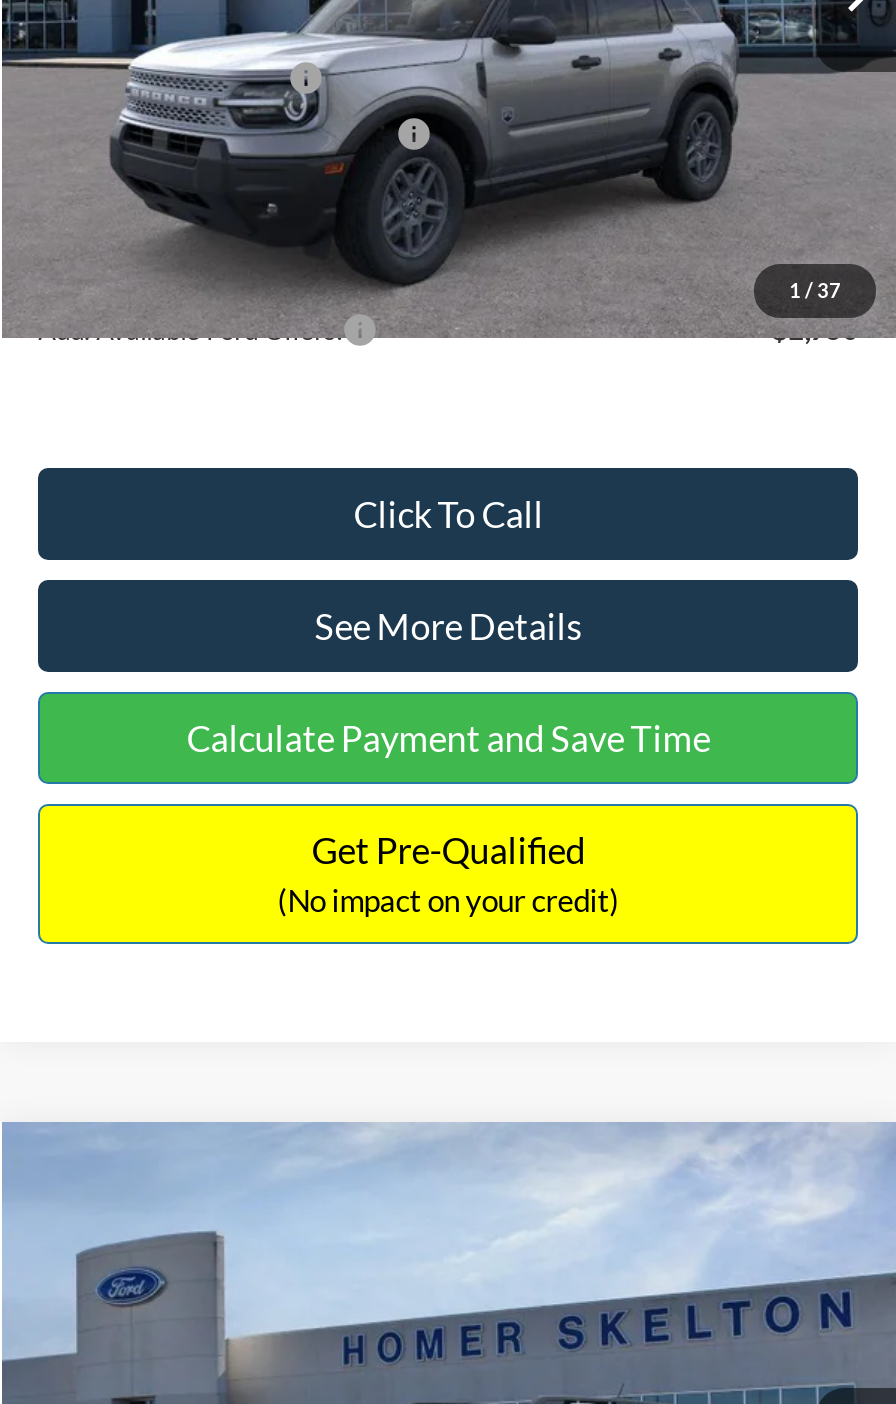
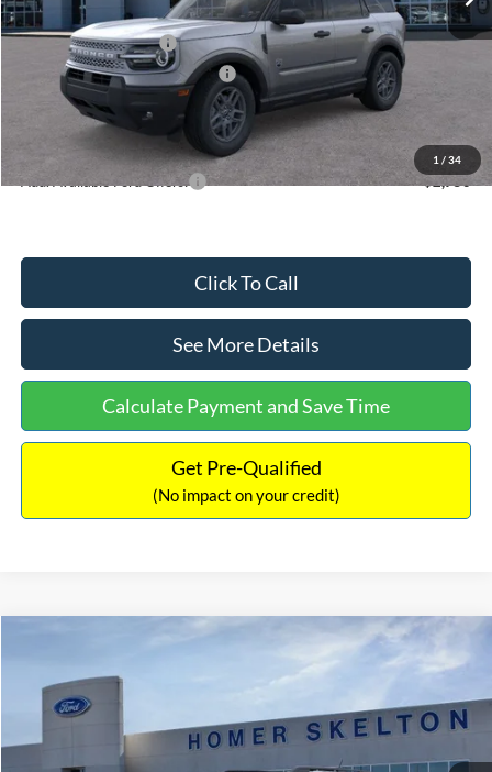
- 1 / 37
+ 1 / 34
